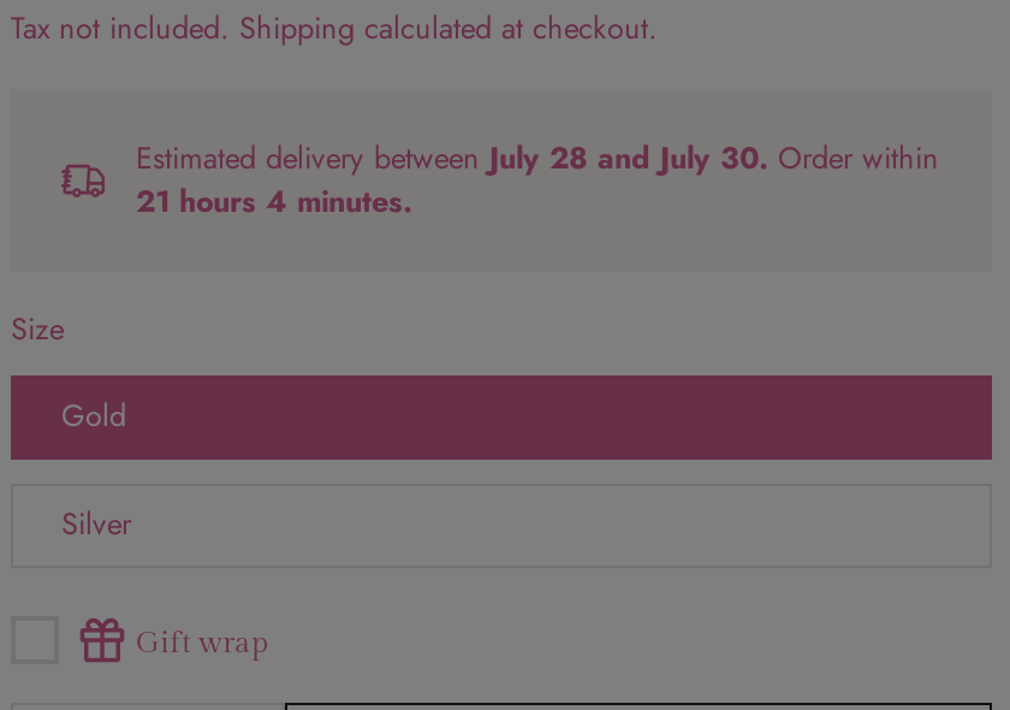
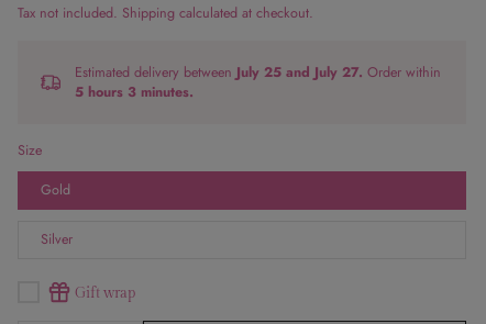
- Estimated delivery between July 28 and July 30. Order within
+ Estimated delivery between July 25 and July 27. Order within

- 21 hours 4 minutes.
+ 5 hours 3 minutes.
